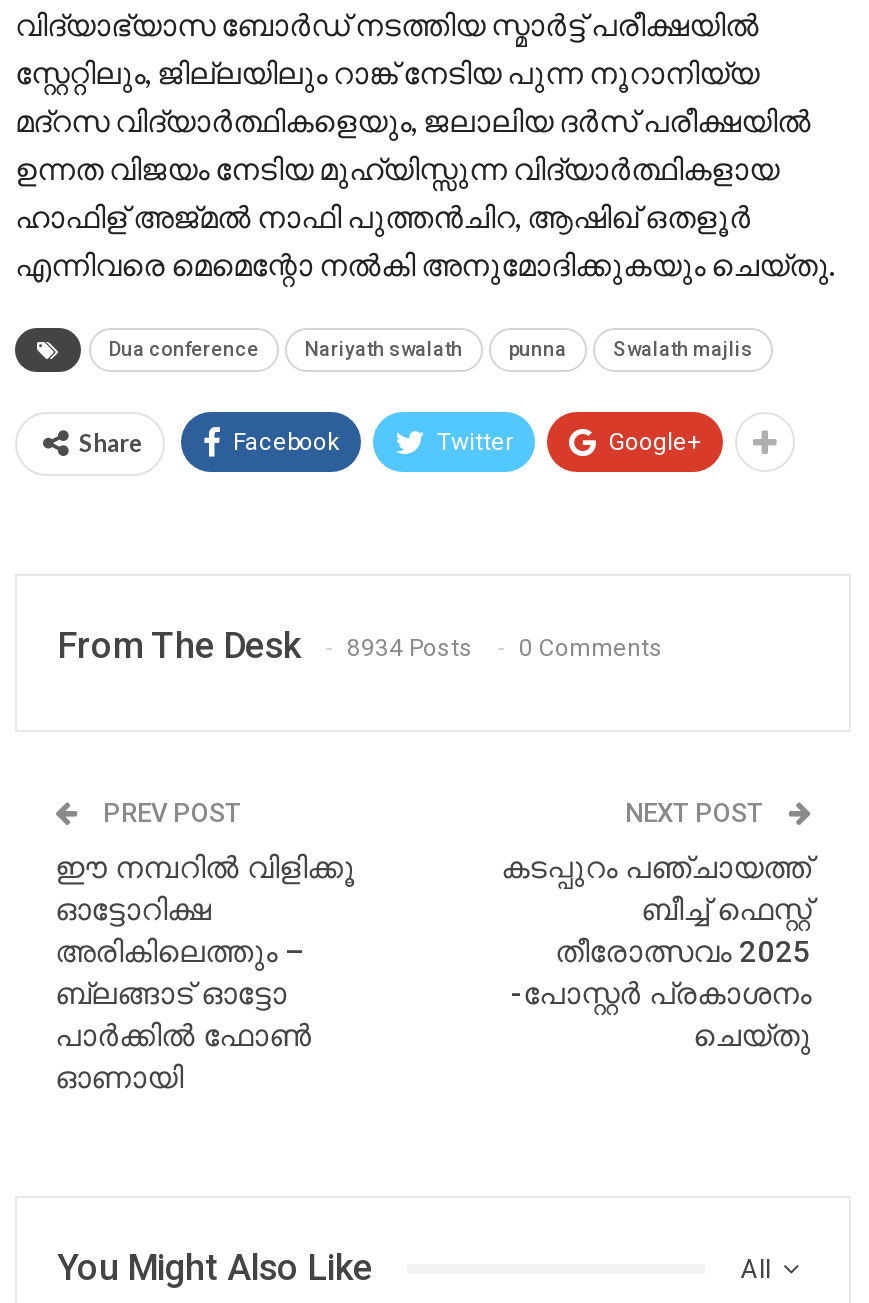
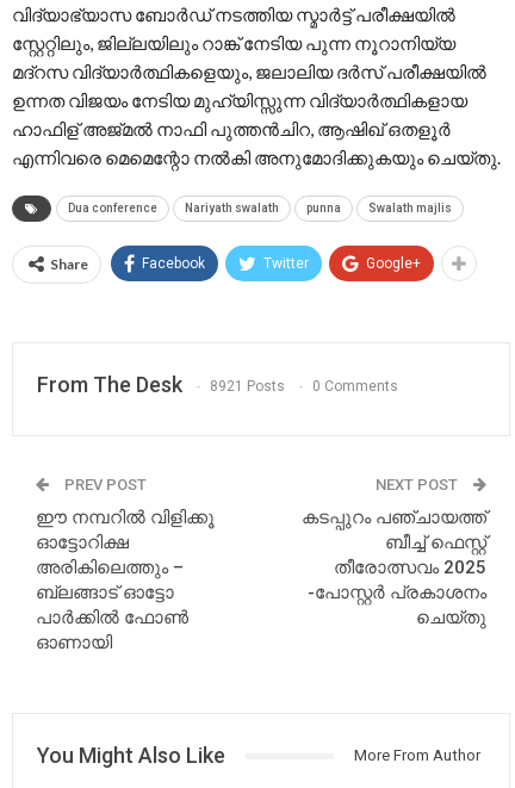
- From The Desk 8934 Posts 0 Comments
+ From The Desk 8921 Posts 0 Comments

- All

+ More From Author
